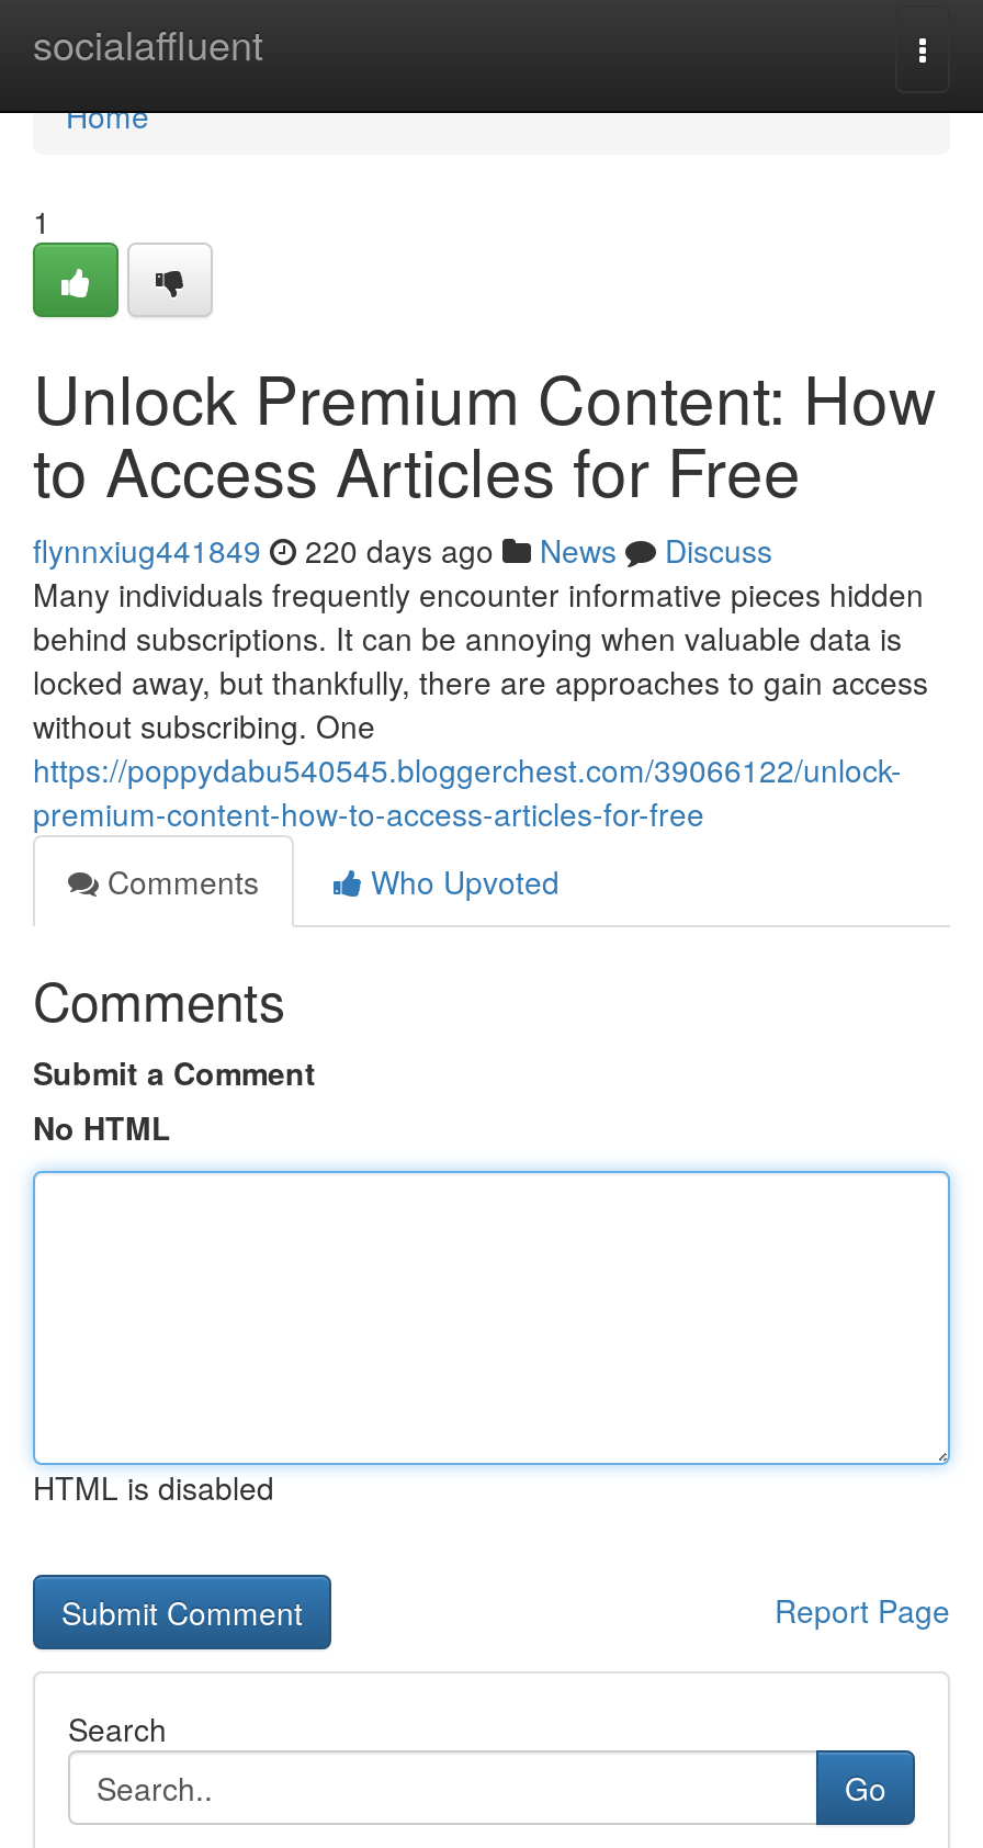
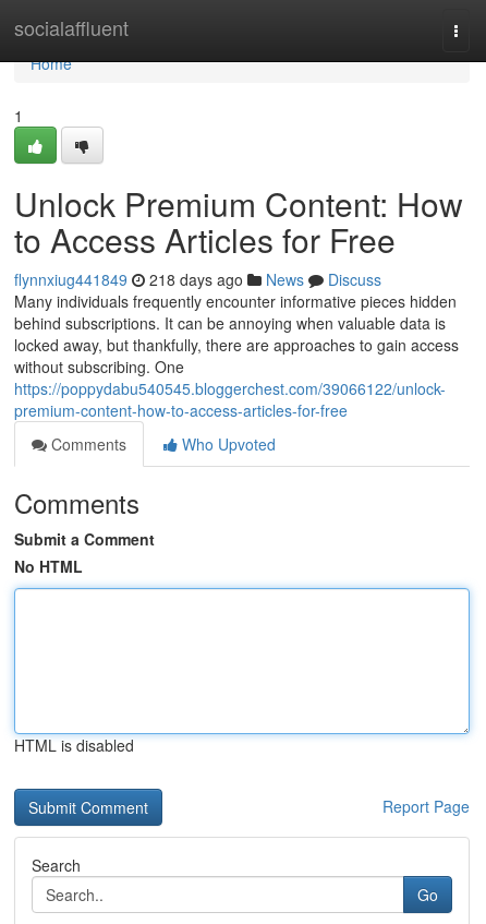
- flynnxiug441849 220 days ago News Discuss
+ flynnxiug441849 218 days ago News Discuss
